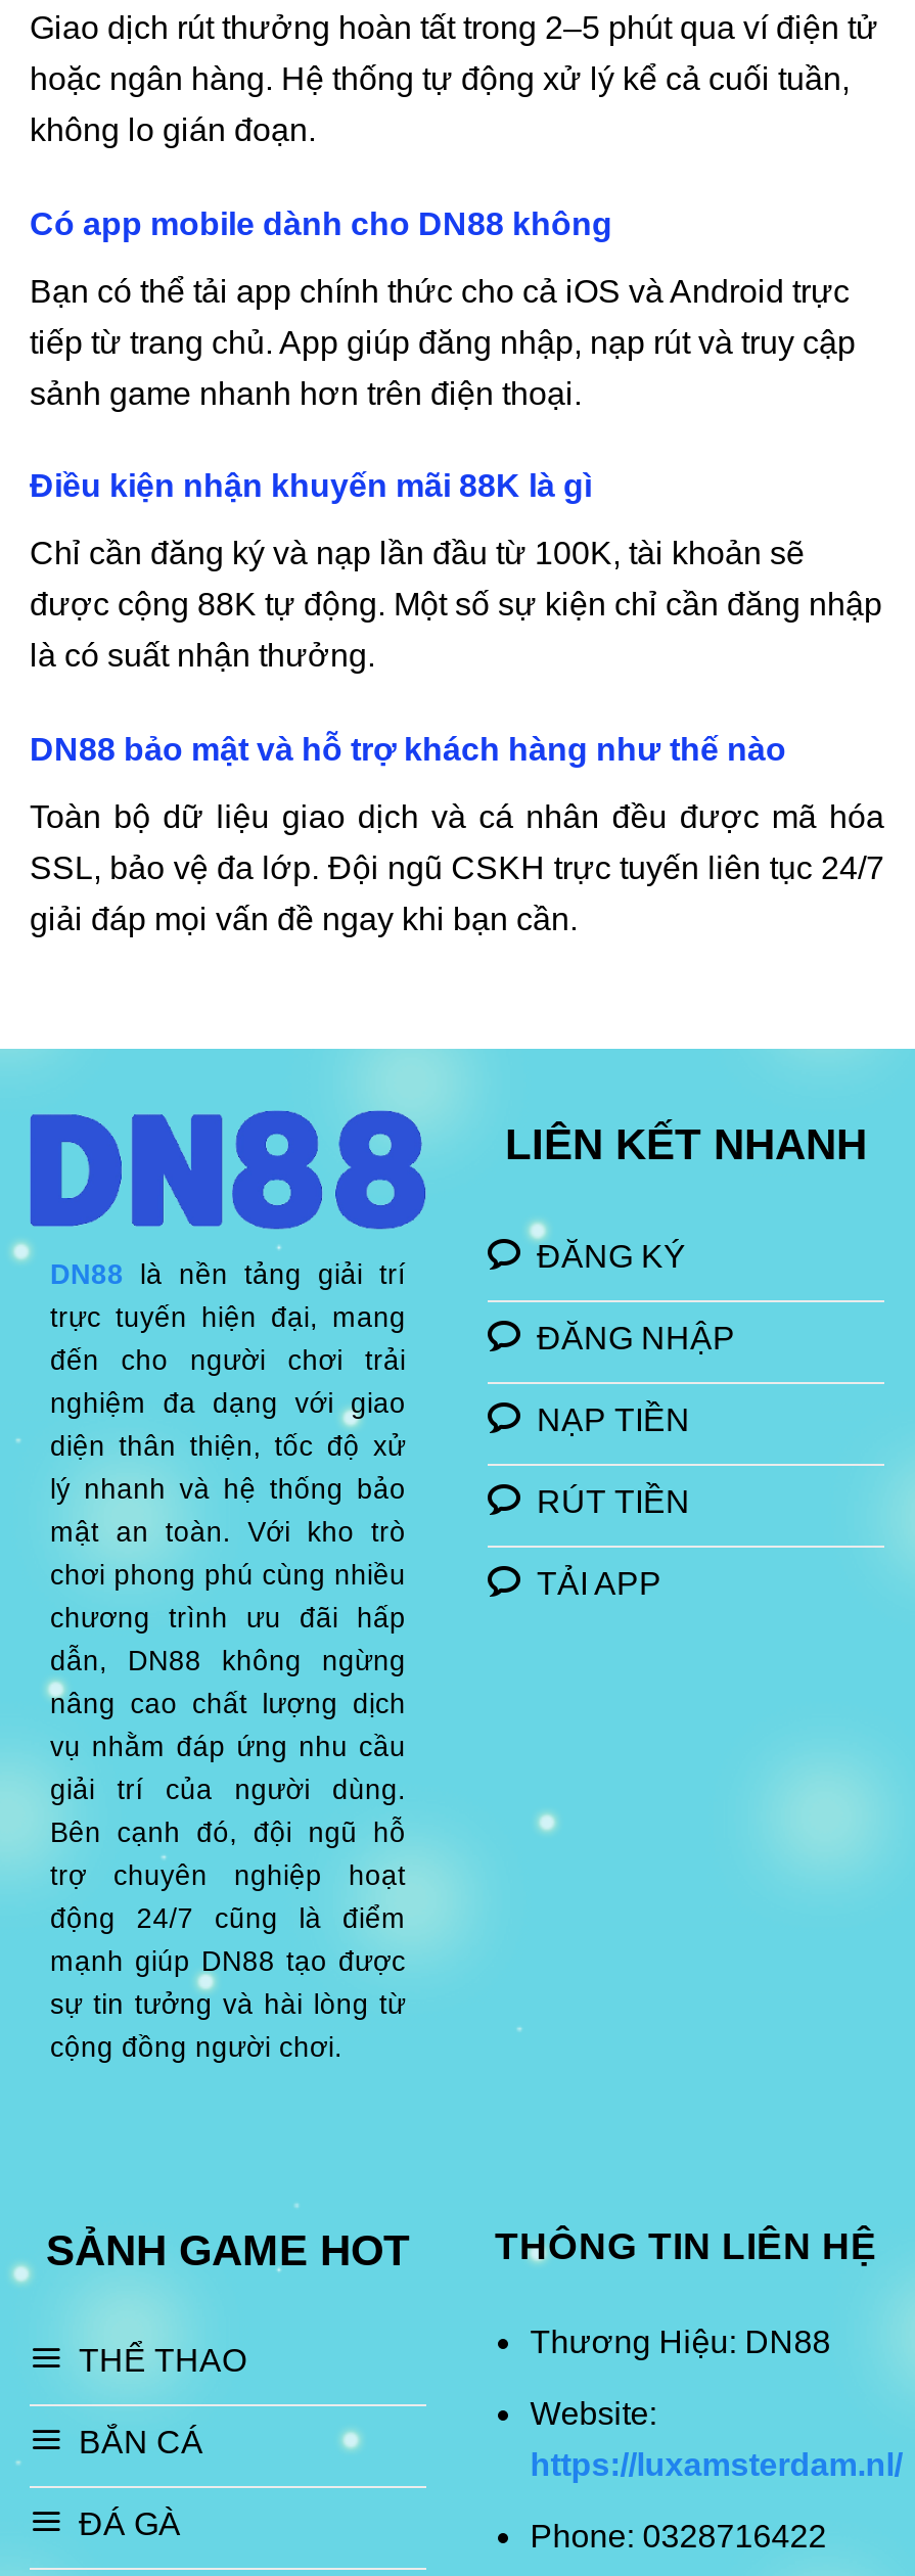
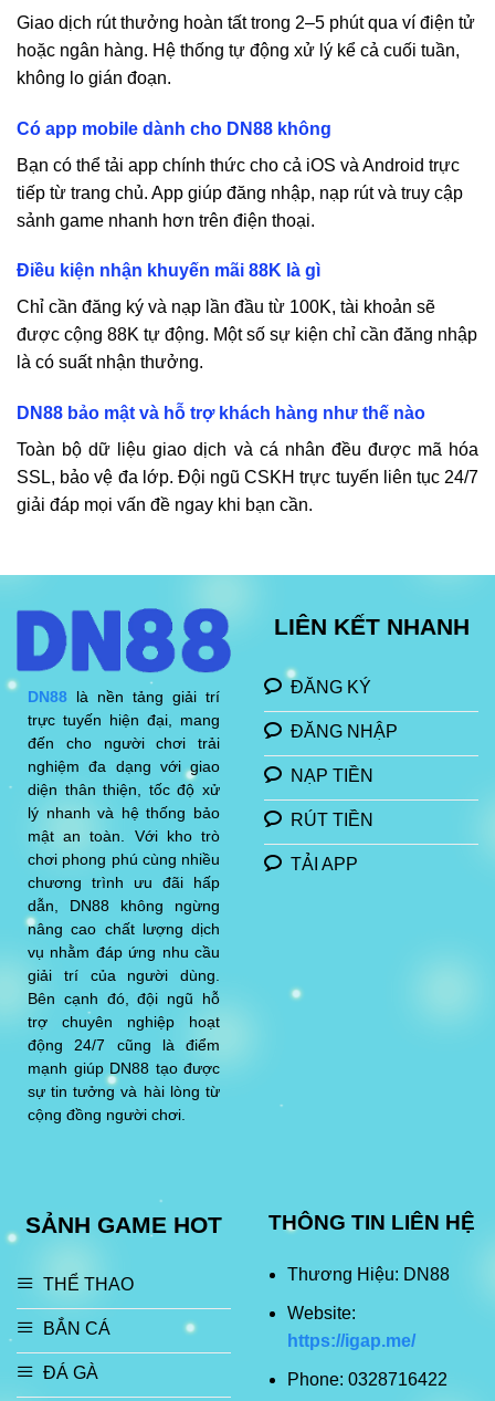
- https://luxamsterdam.nl/
+ https://igap.me/
